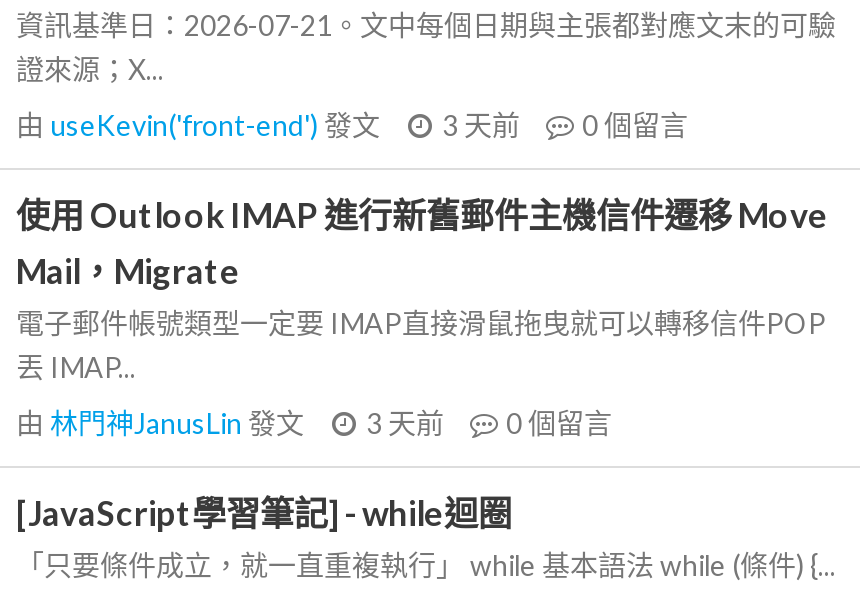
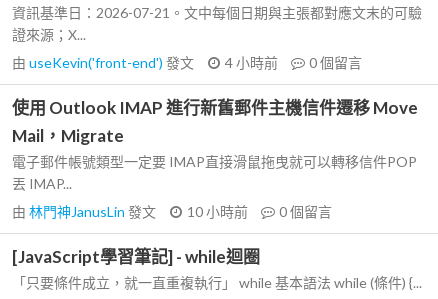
- 由useKevin('front-end')發文 3 天前 0個留言
+ 由useKevin('front-end')發文 4 小時前 0個留言

- 由林門神JanusLin發文 3 天前 0個留言
+ 由林門神JanusLin發文 10 小時前 0個留言
